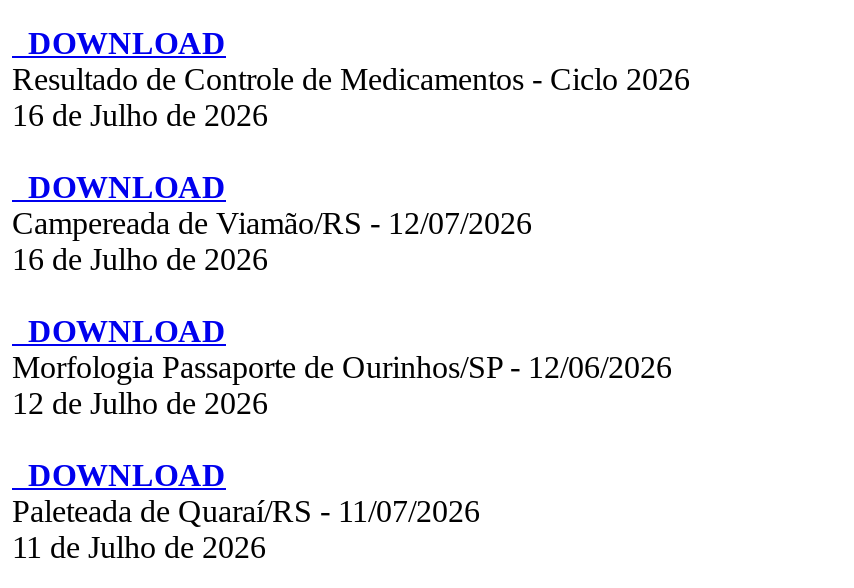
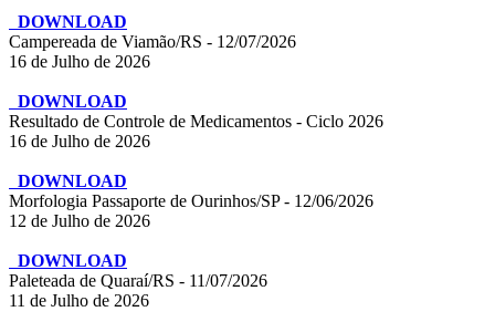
moved down: Resultado de Controle de Medicamentos - Ciclo 2026

moved up: Campereada de Viamão/RS - 12/07/2026
